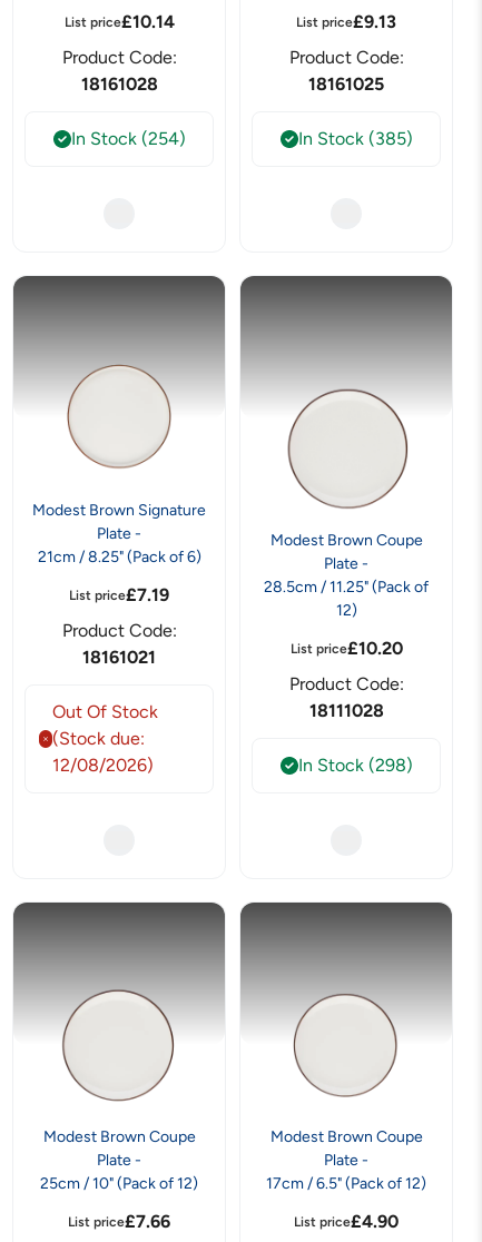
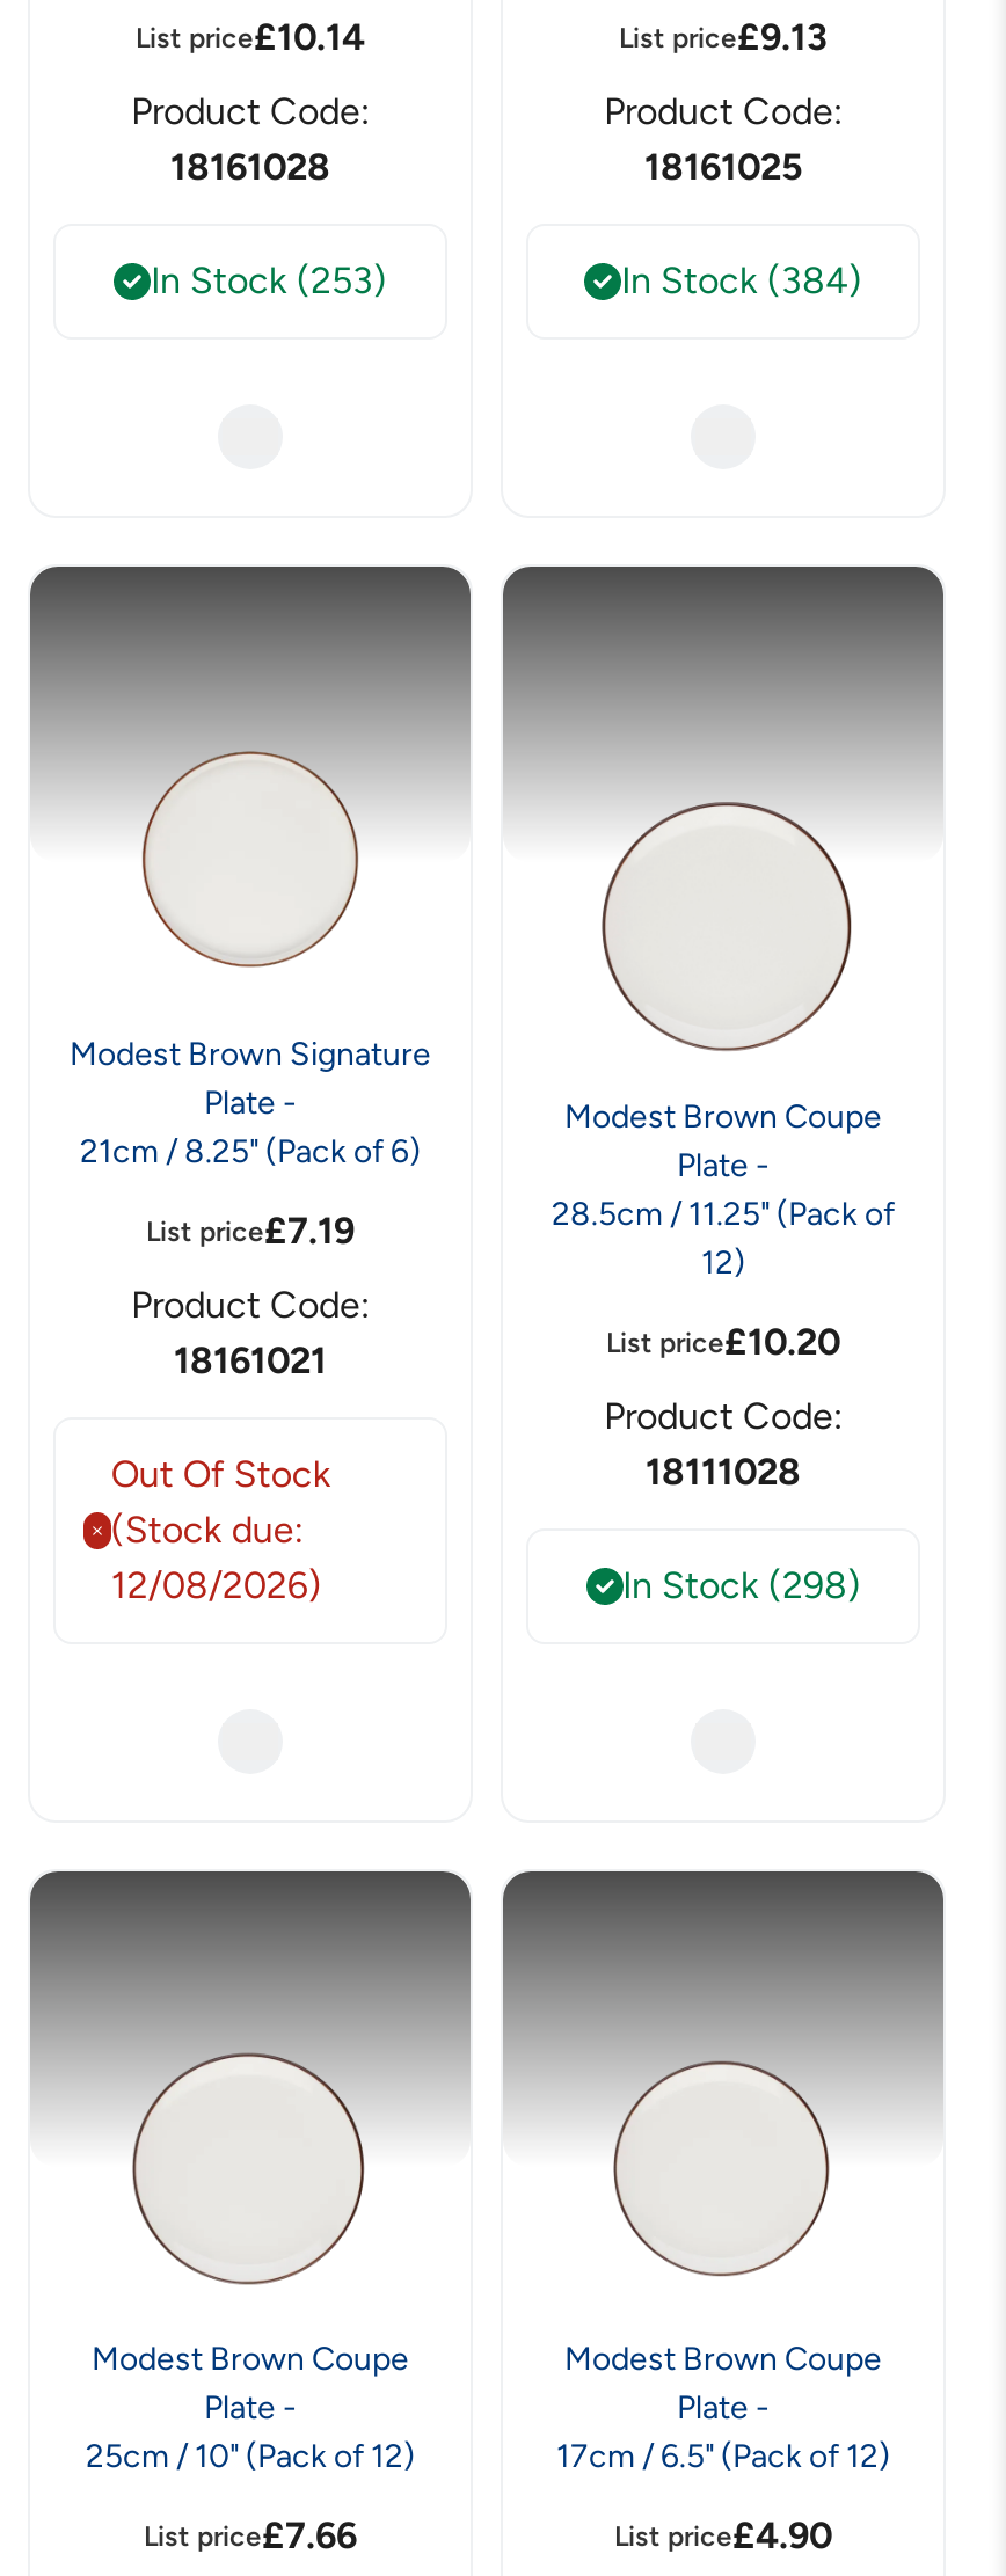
- In Stock (254)
+ In Stock (253)

- In Stock (385)
+ In Stock (384)
